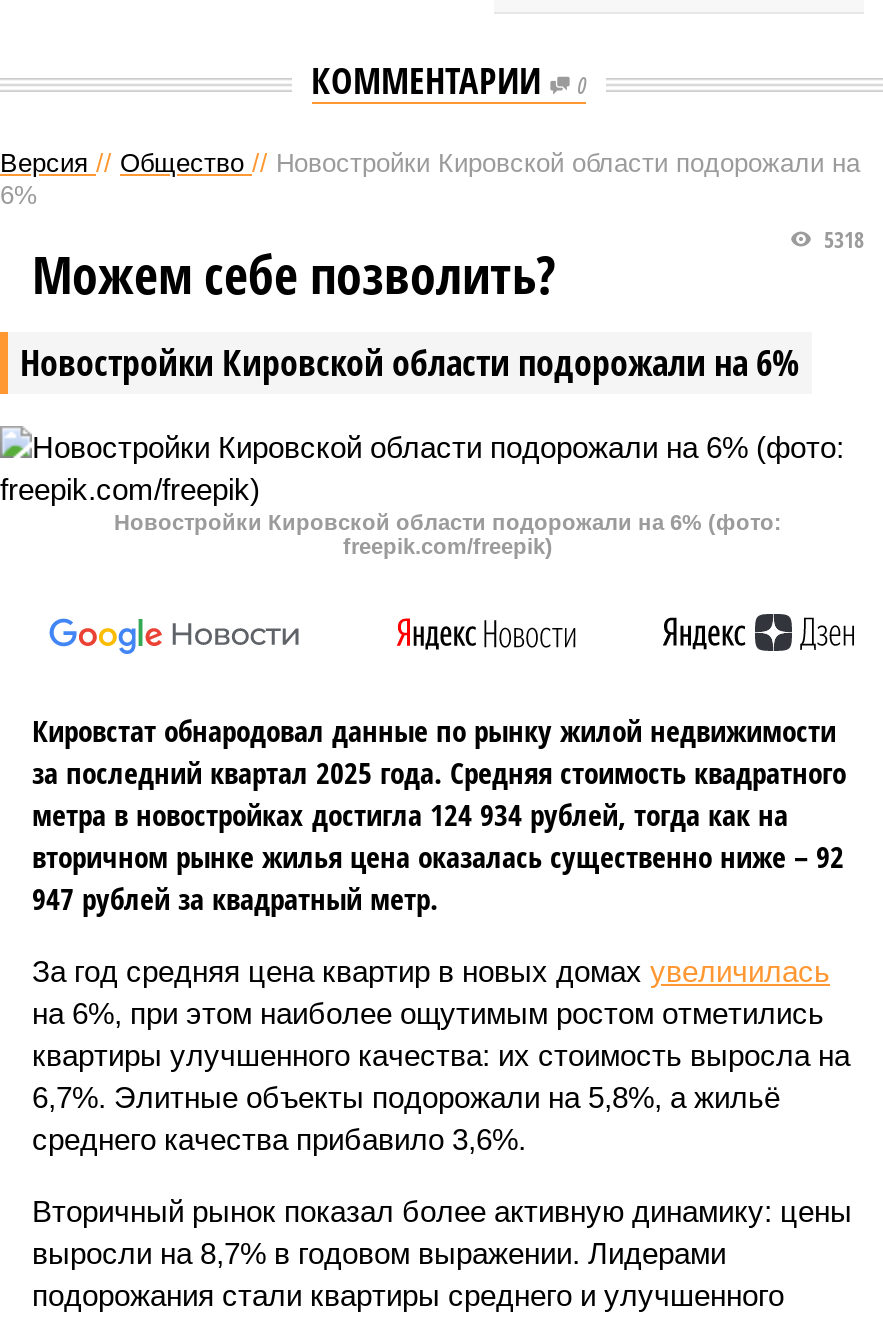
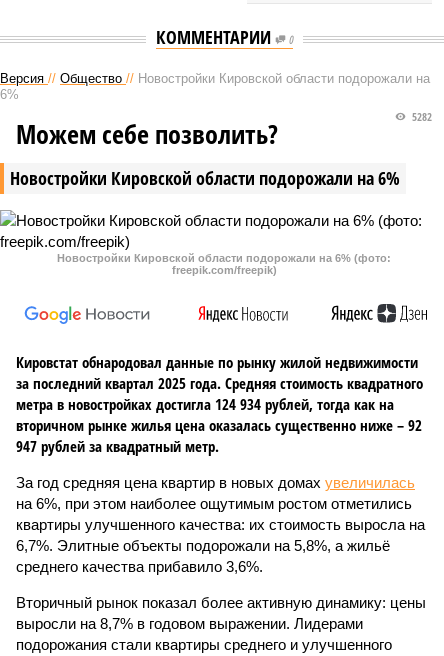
- 5318
+ 5282
